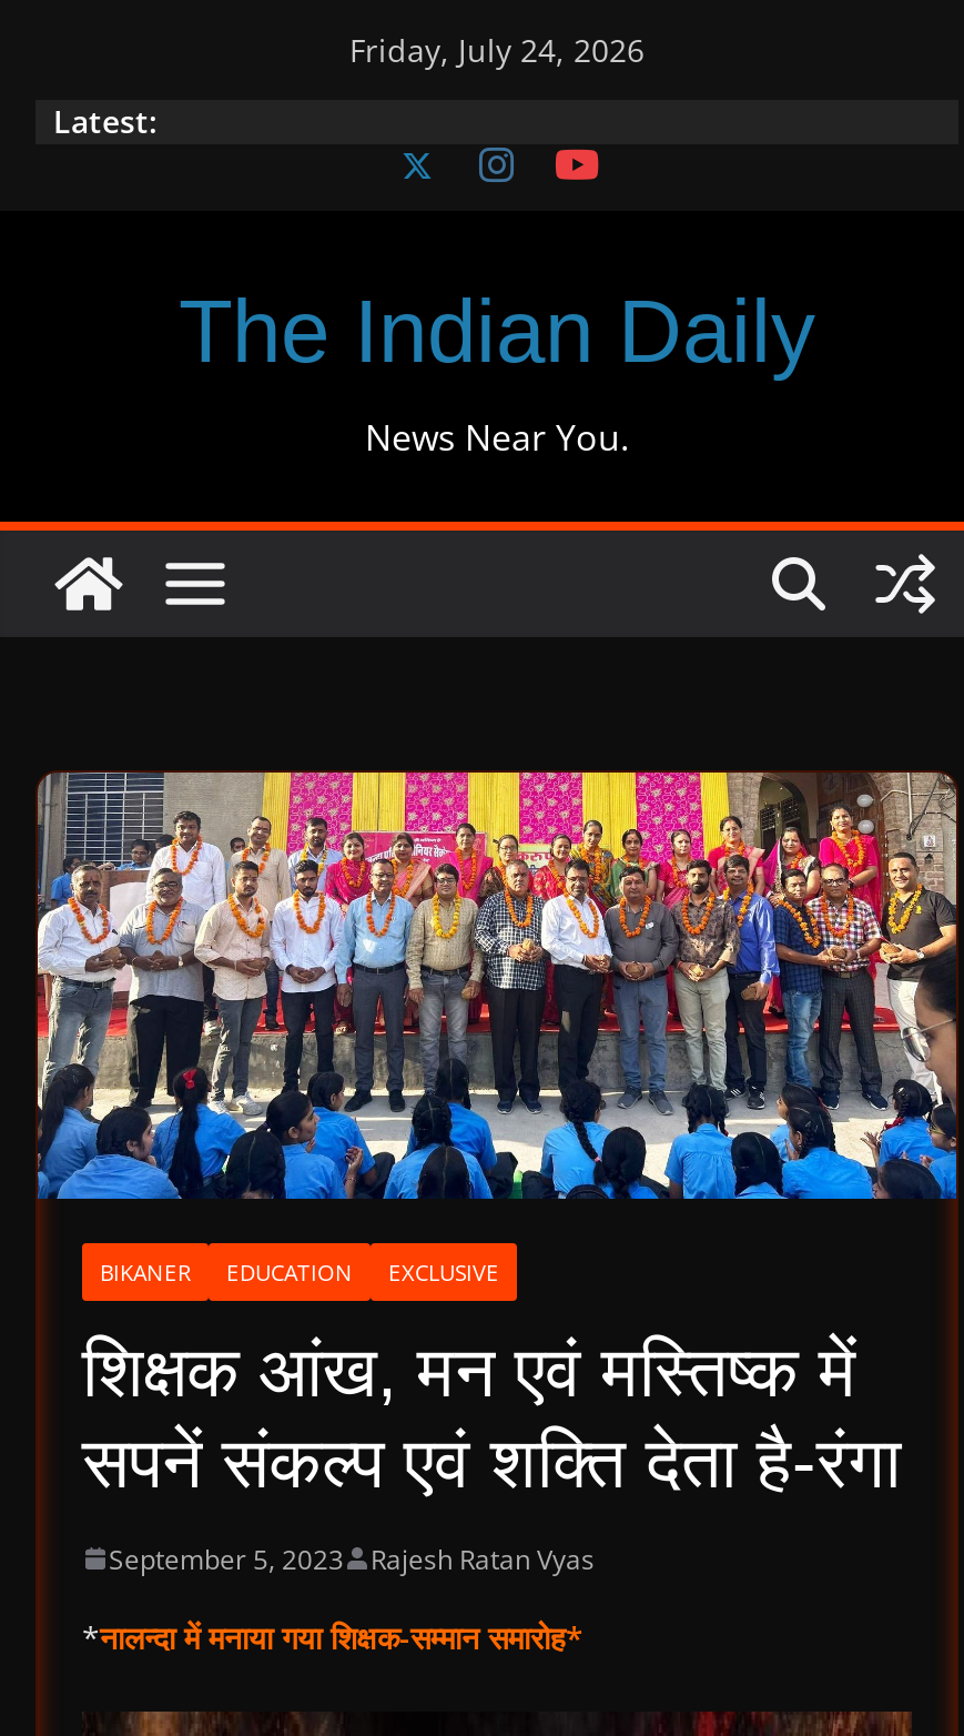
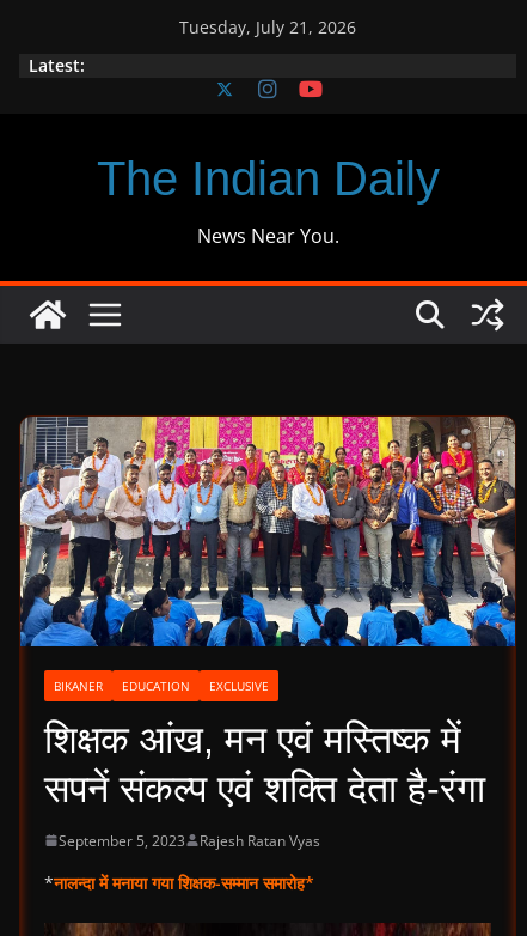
- Friday, July 24, 2026
+ Tuesday, July 21, 2026
